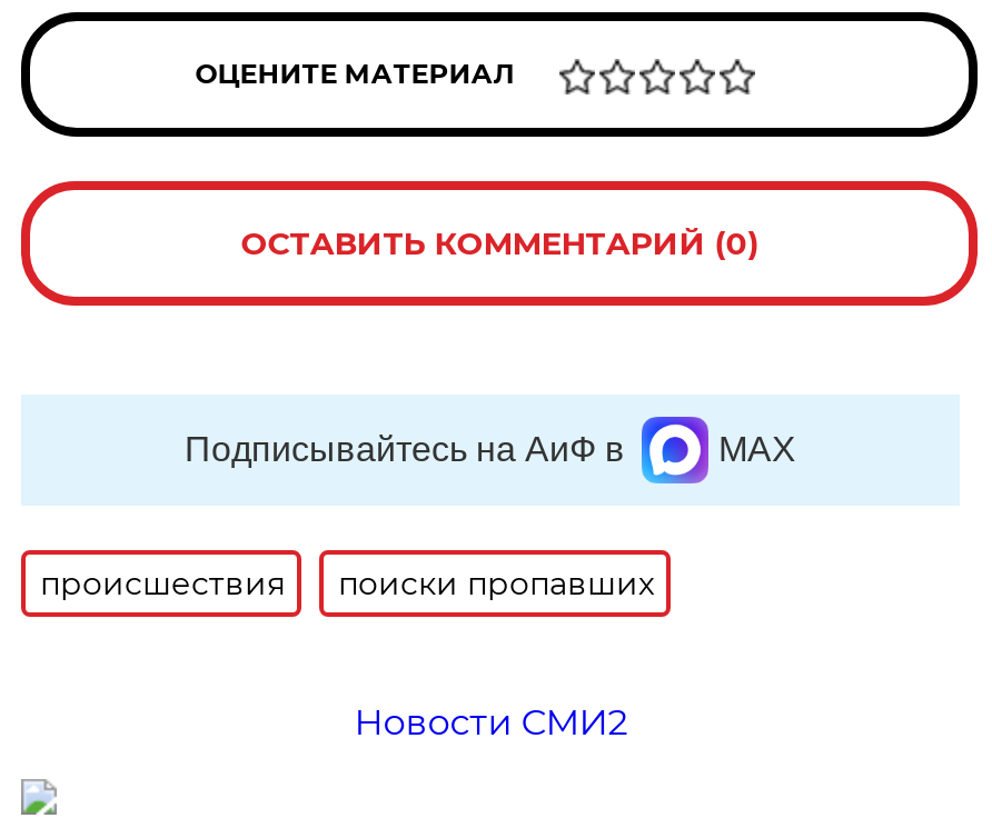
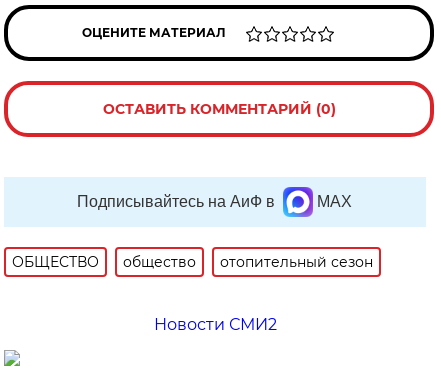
- происшествия
- поиски пропавших
+ ОБЩЕСТВО
+ общество
+ отопительный сезон
